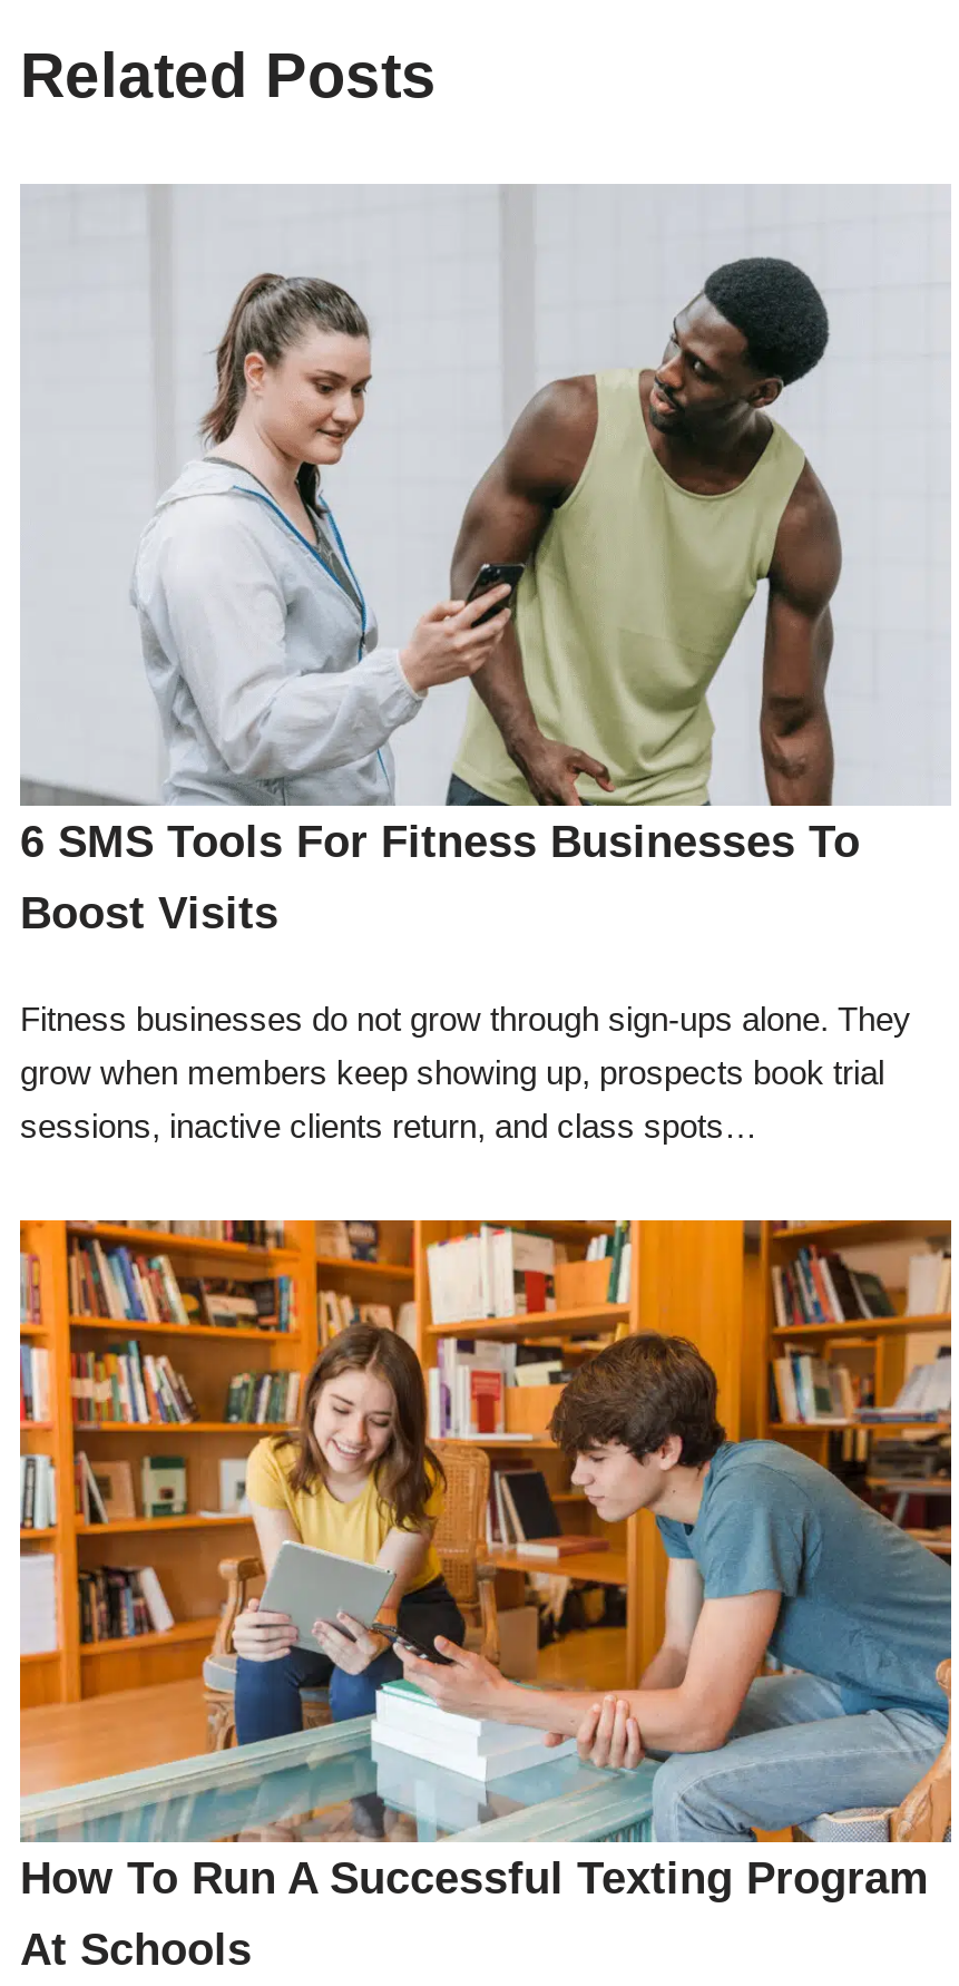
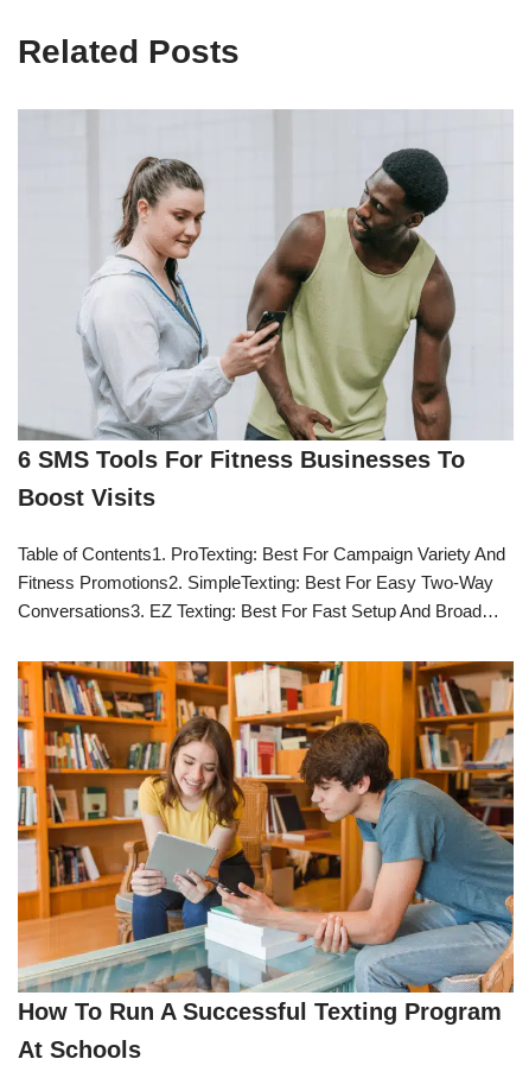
- Fitness businesses do not grow through sign-ups alone. They
- grow when members keep showing up, prospects book trial
- sessions, inactive clients return, and class spots…
+ Table of Contents1. ProTexting: Best For Campaign Variety And
+ Fitness Promotions2. SimpleTexting: Best For Easy Two-Way
+ Conversations3. EZ Texting: Best For Fast Setup And Broad…
